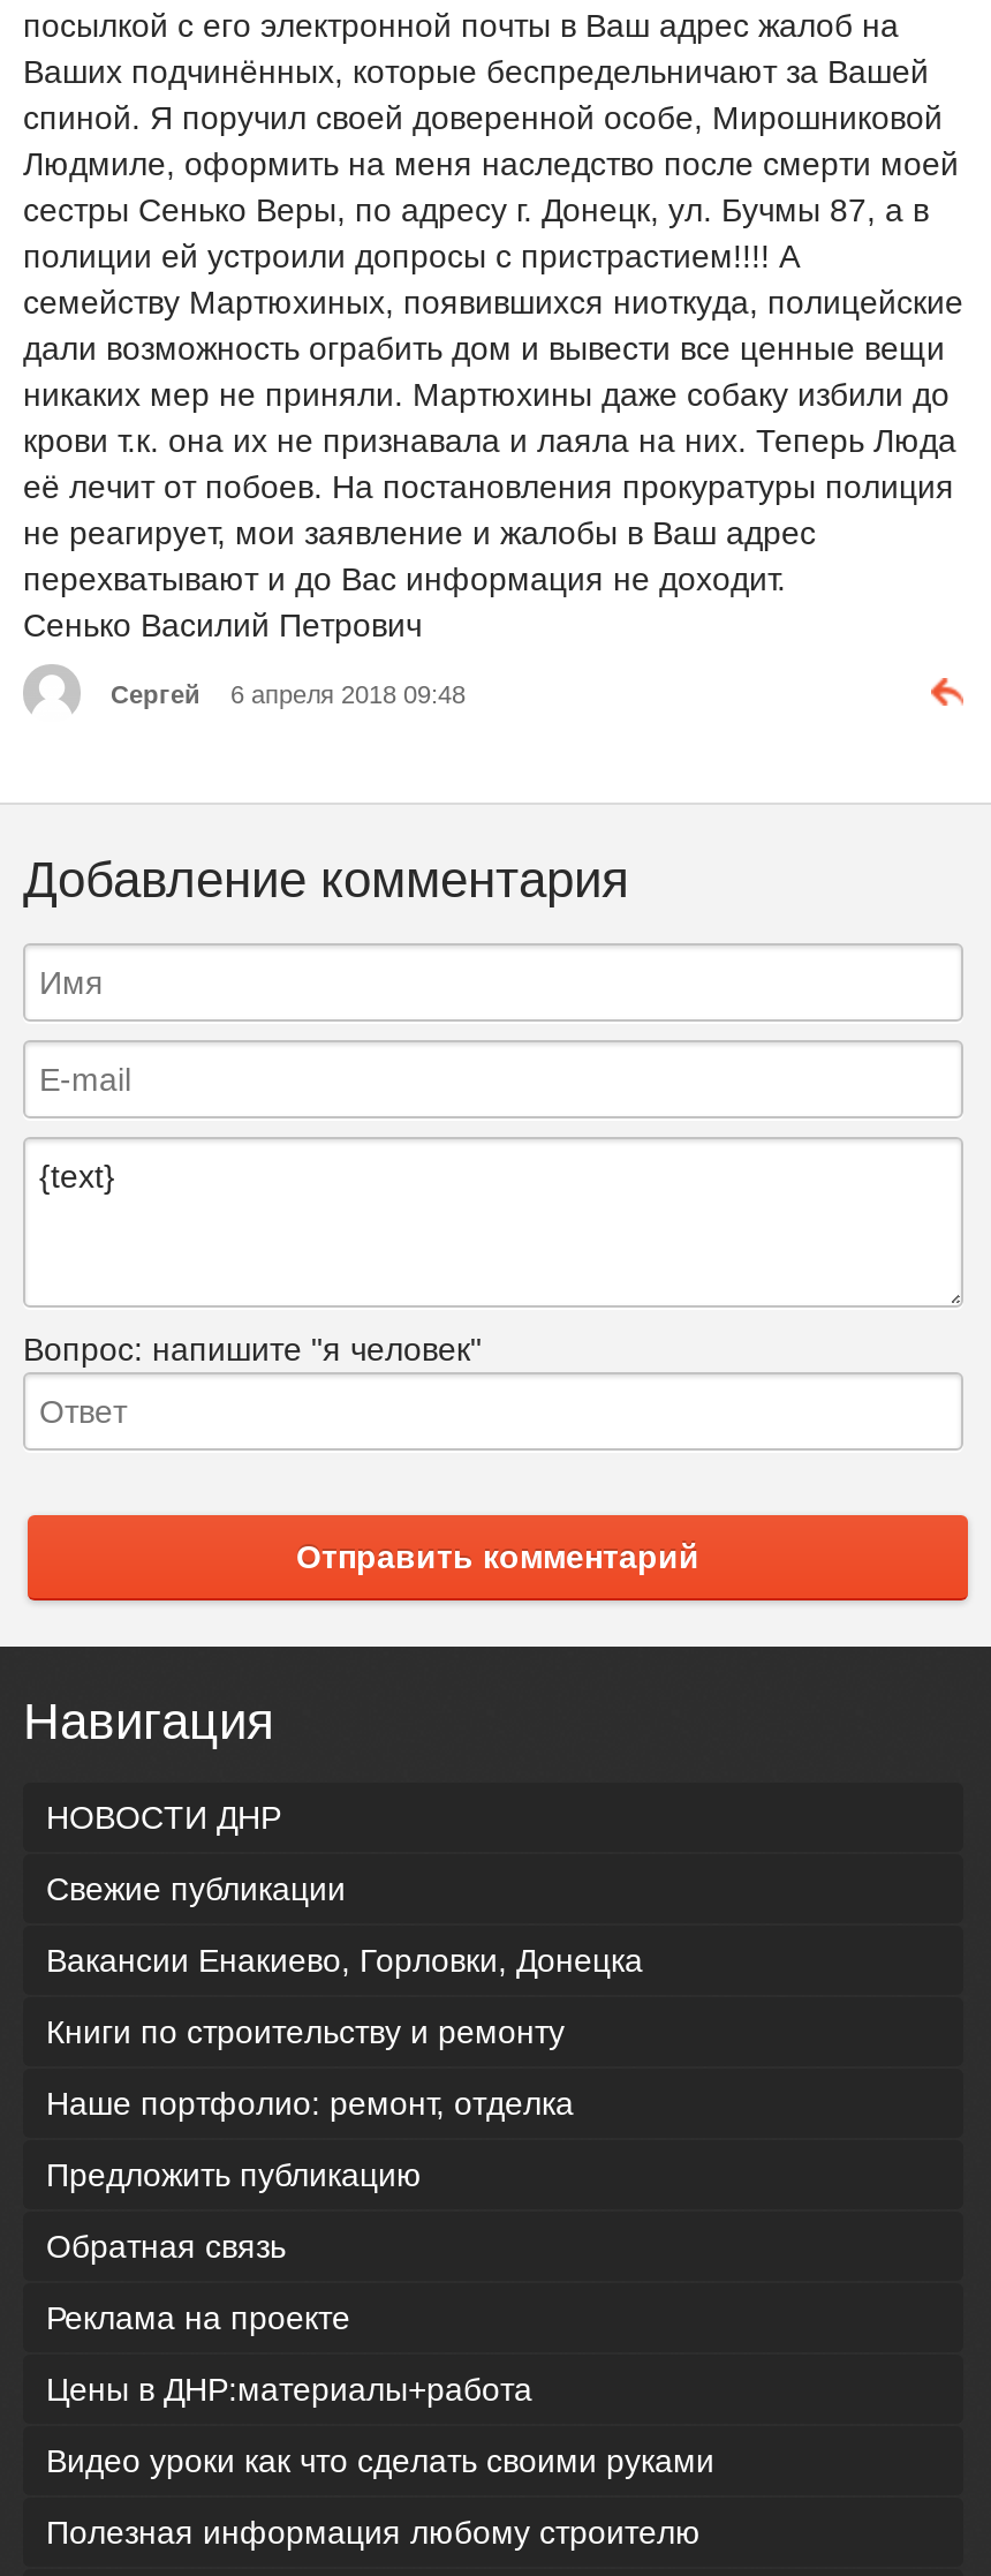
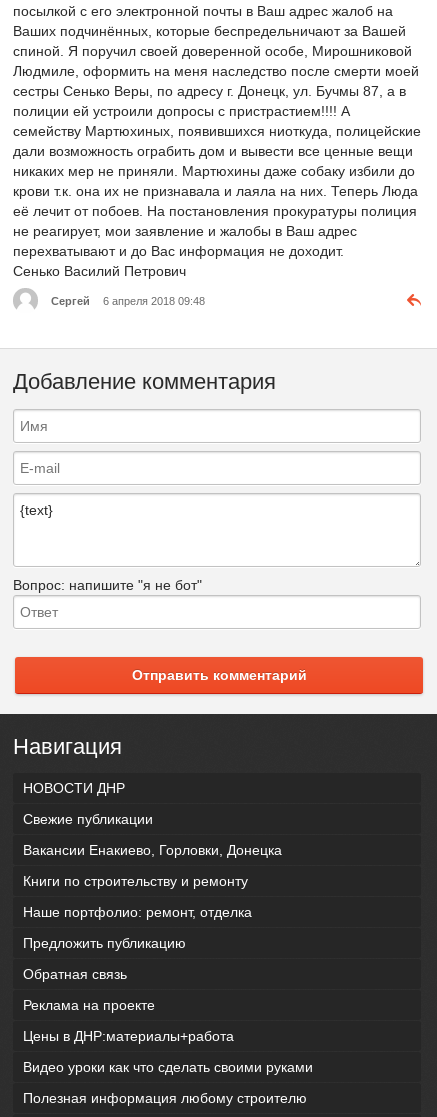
- Вопрос: напишите "я человек"
+ Вопрос: напишите "я не бот"
